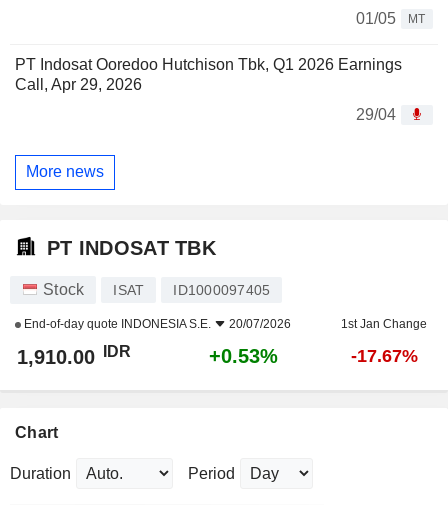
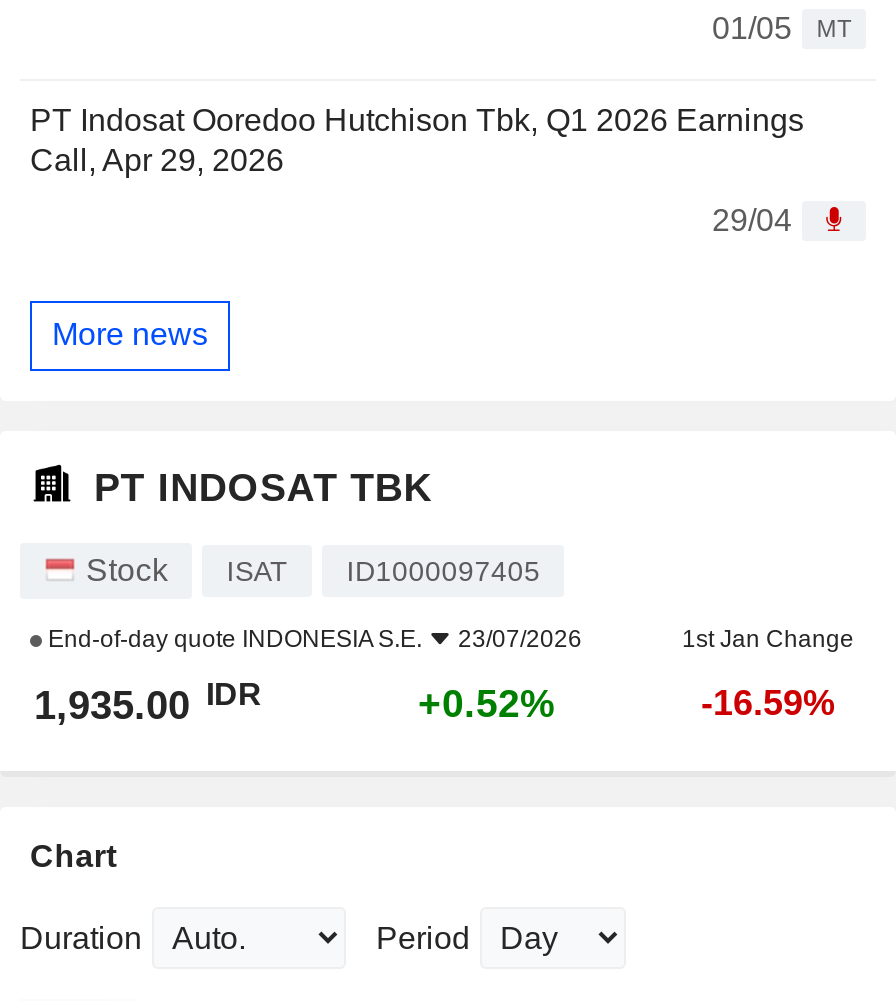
- End-of-day quote INDONESIA S.E. 20/07/2026
+ End-of-day quote INDONESIA S.E. 23/07/2026

- 1,910.00 IDR
+ 1,935.00 IDR

- +0.53%
+ +0.52%

- -17.67%
+ -16.59%
